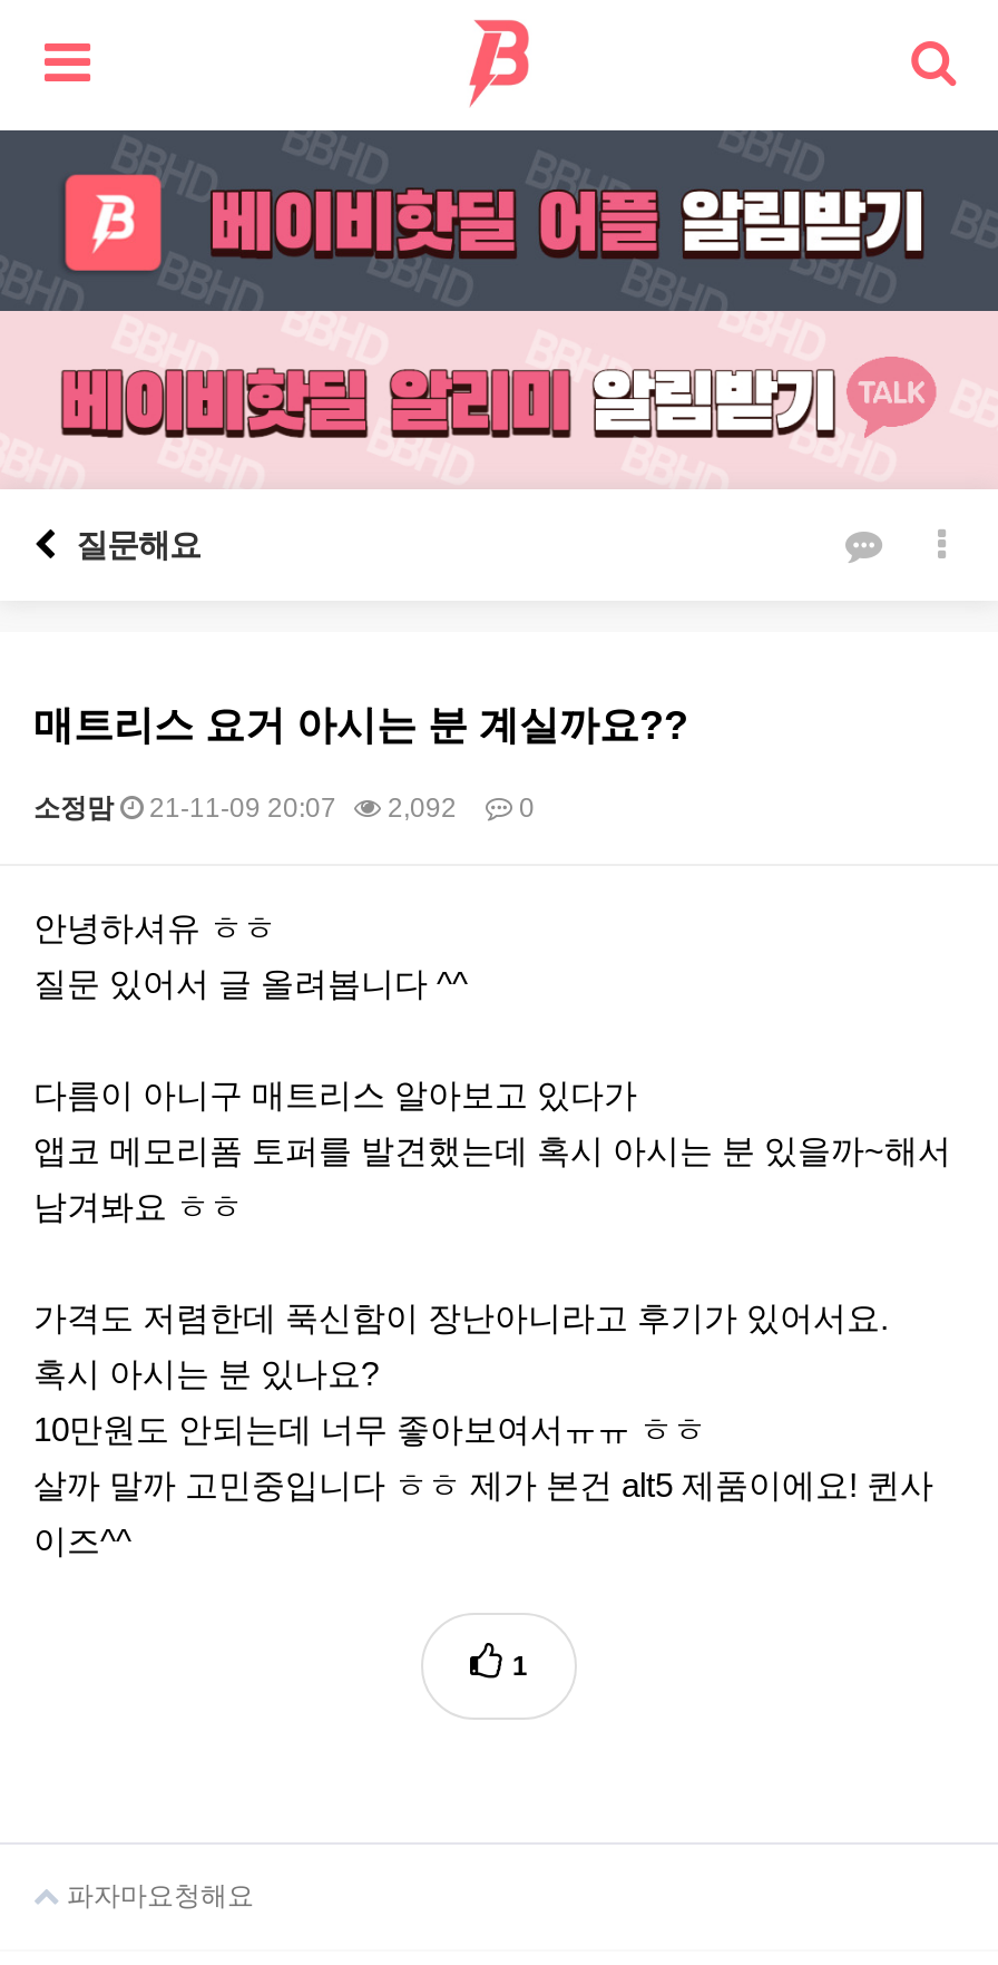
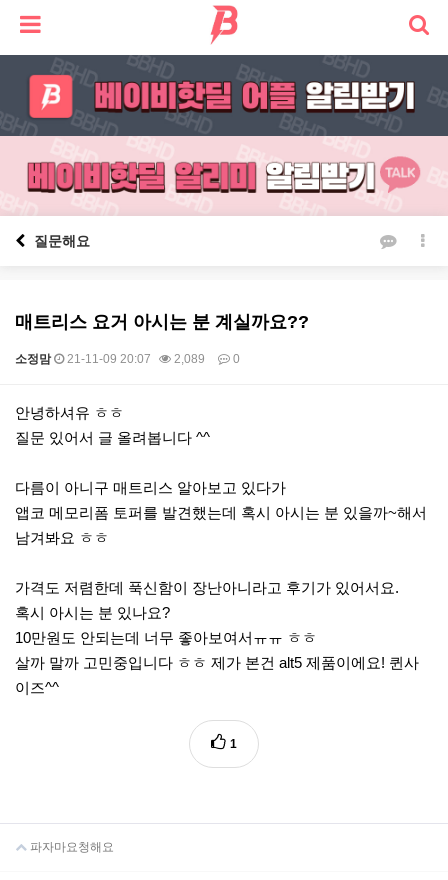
- 소정맘 21-11-09 20:07 2,092 0
+ 소정맘 21-11-09 20:07 2,089 0
